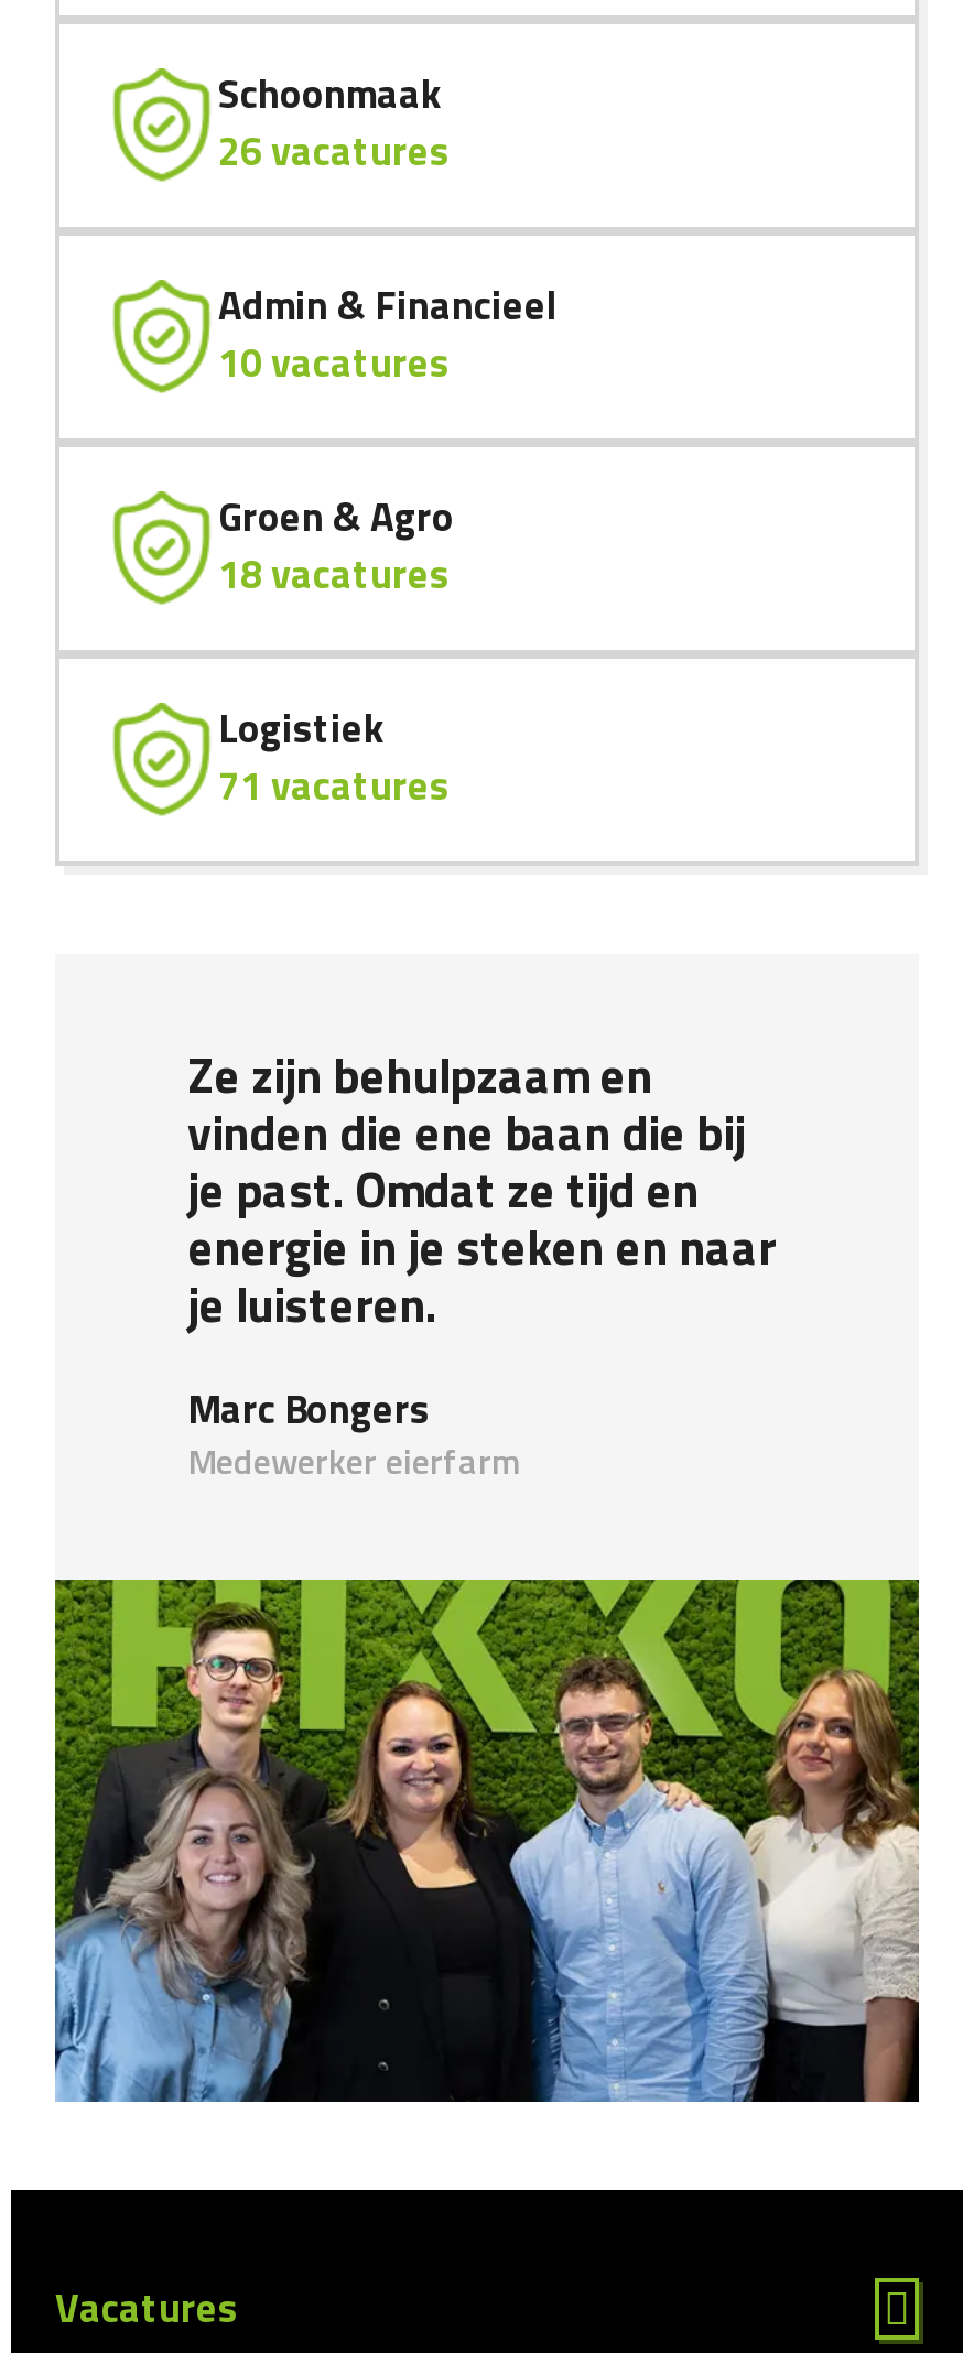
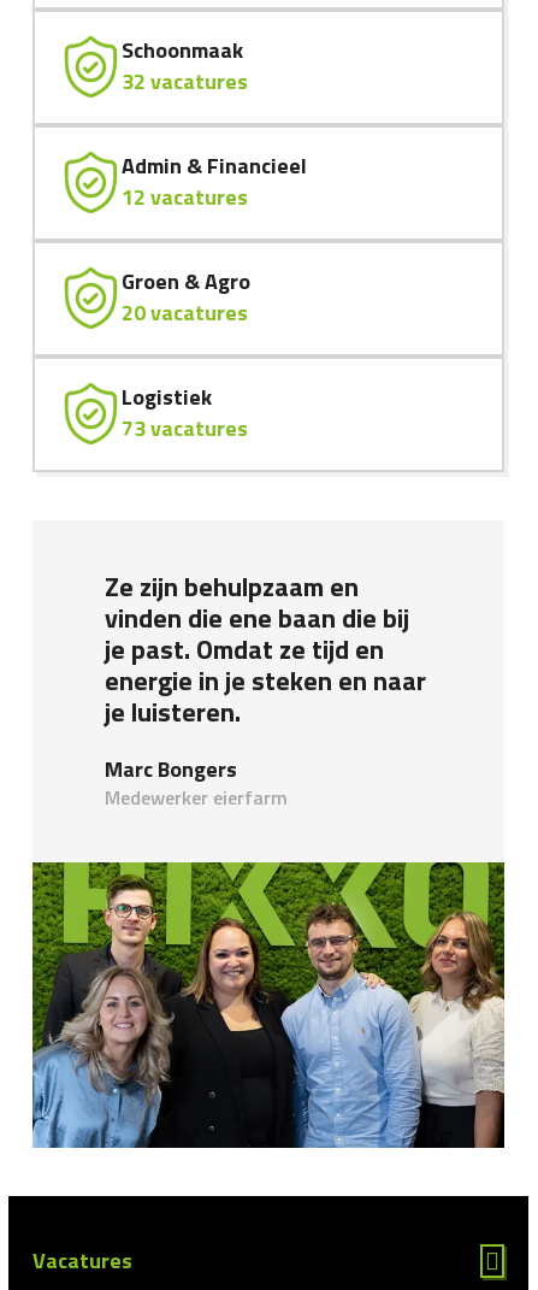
- 26 vacatures
+ 32 vacatures

- 10 vacatures
+ 12 vacatures

- 18 vacatures
+ 20 vacatures

- 71 vacatures
+ 73 vacatures
